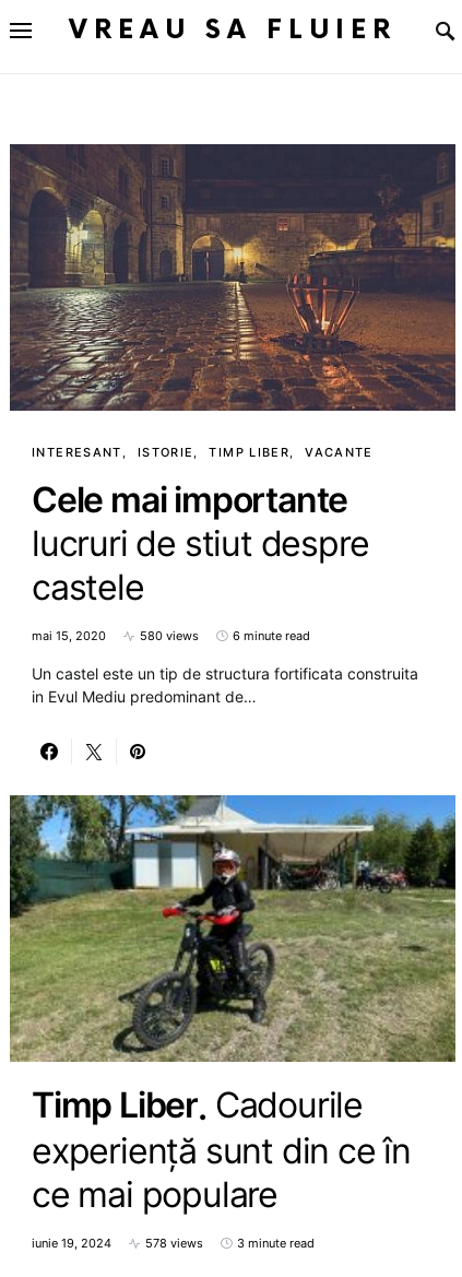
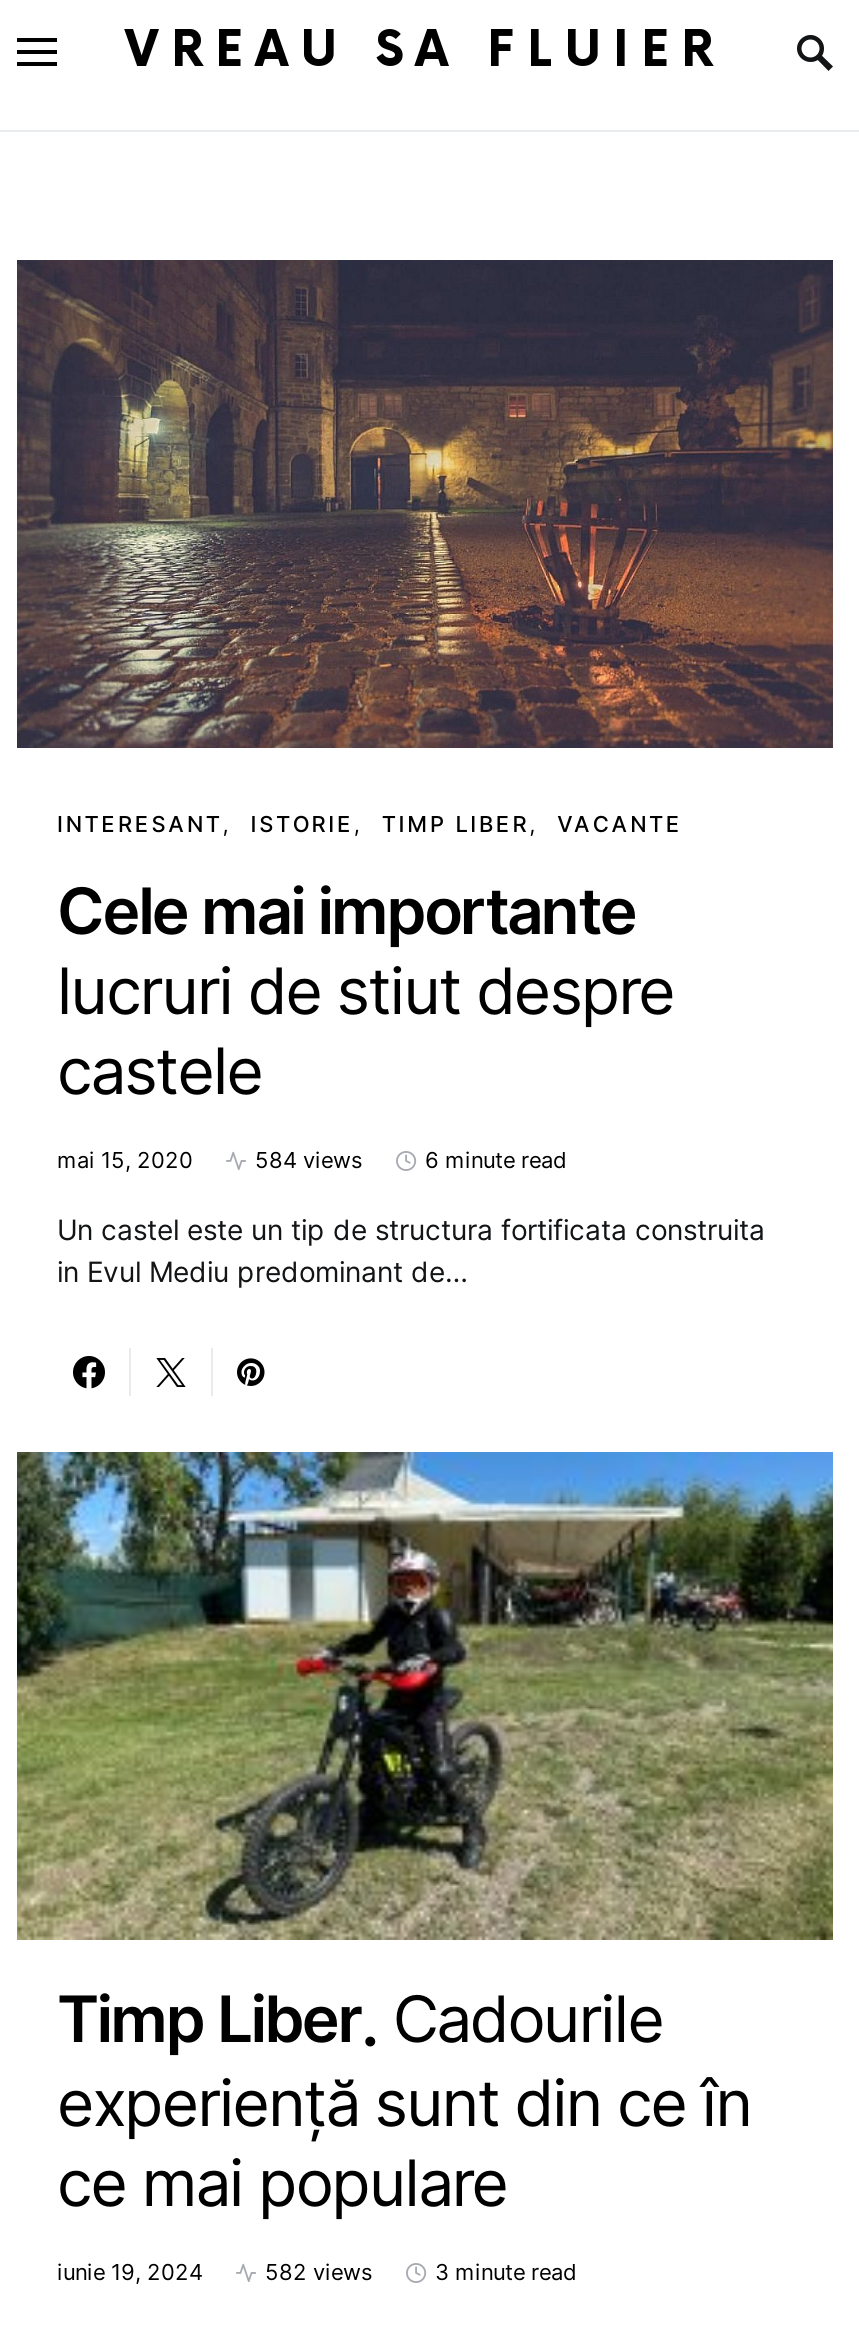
- 580 views
+ 584 views

- 578 views
+ 582 views
